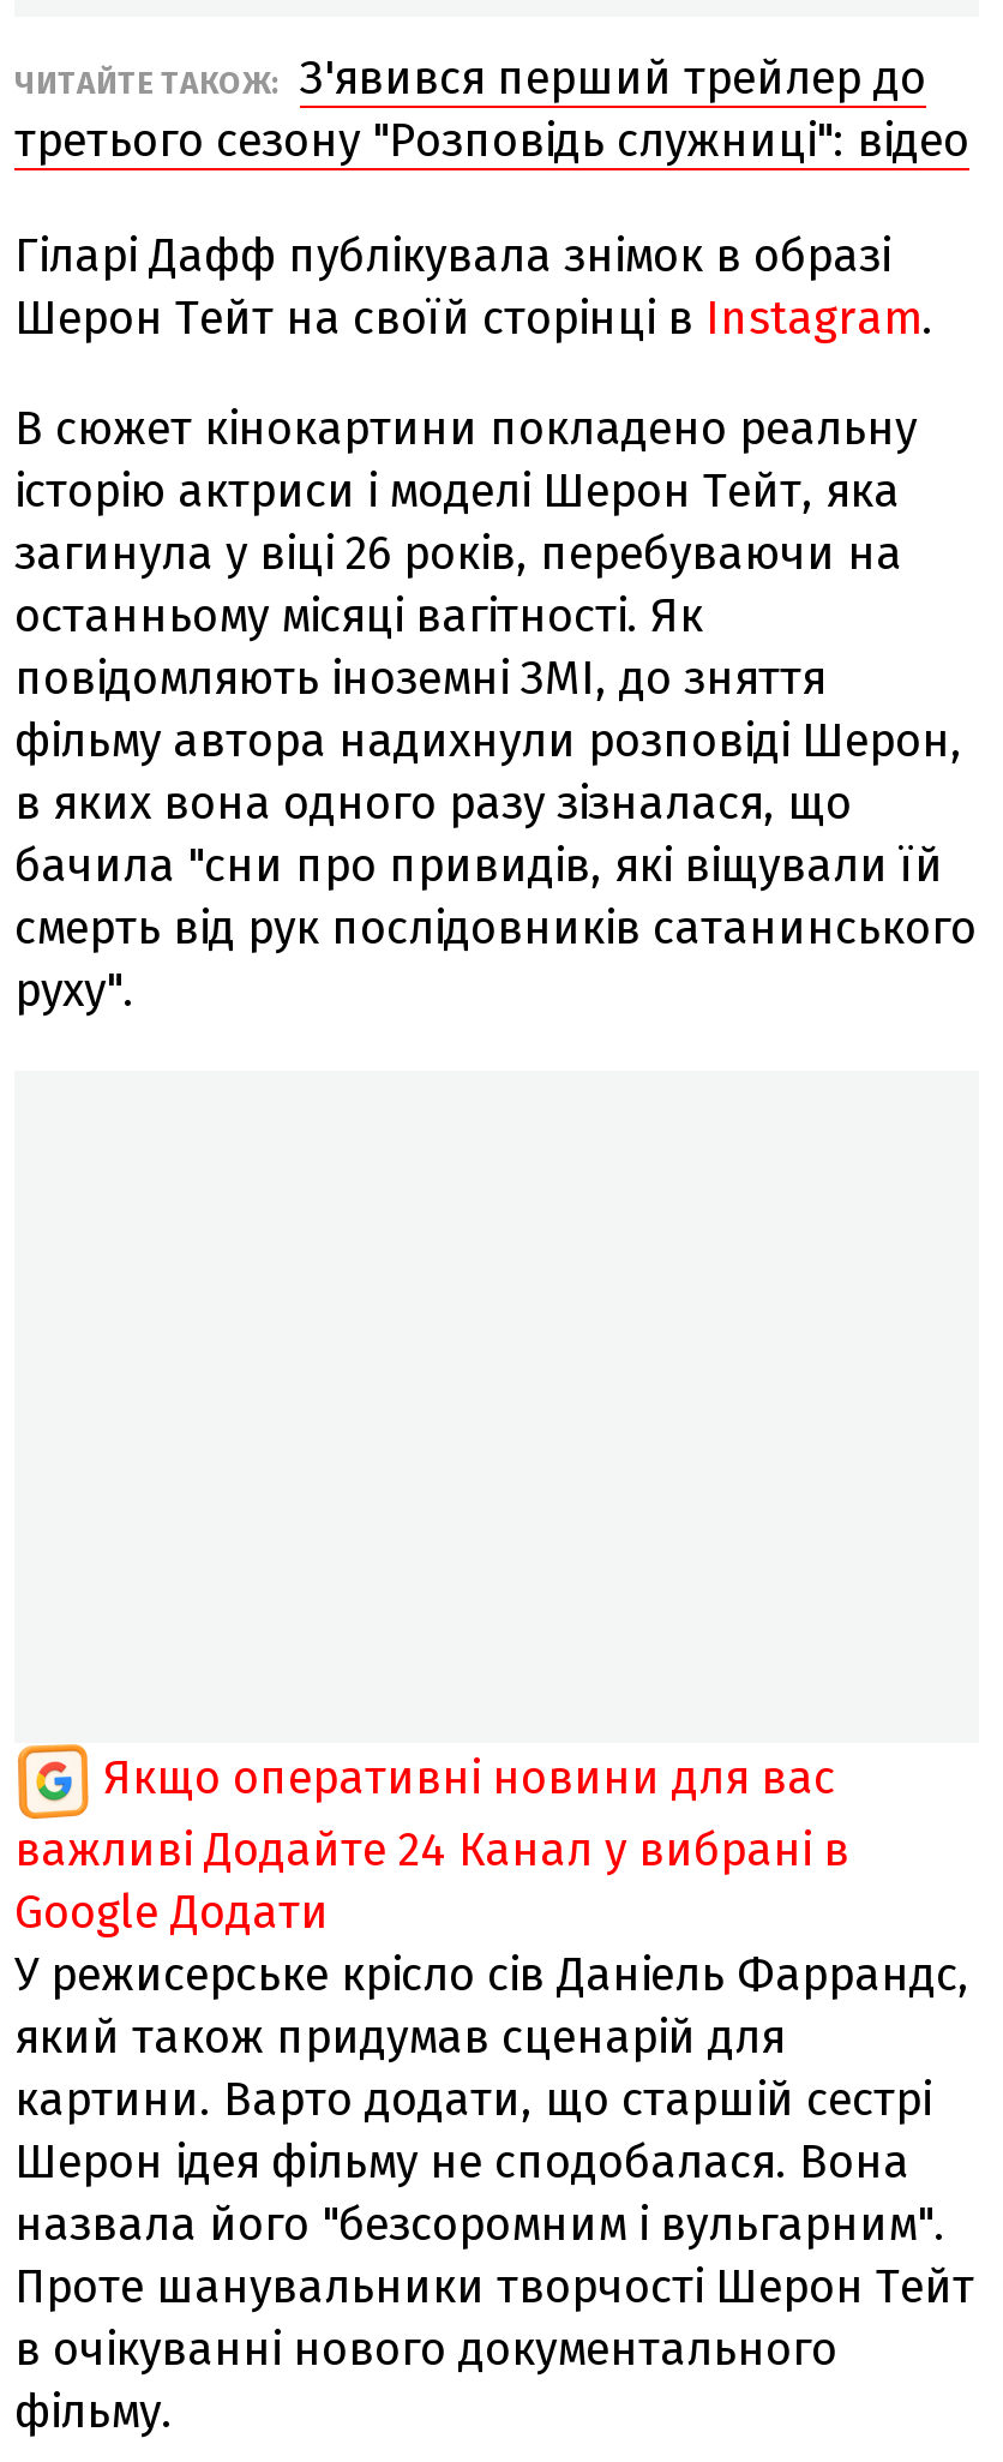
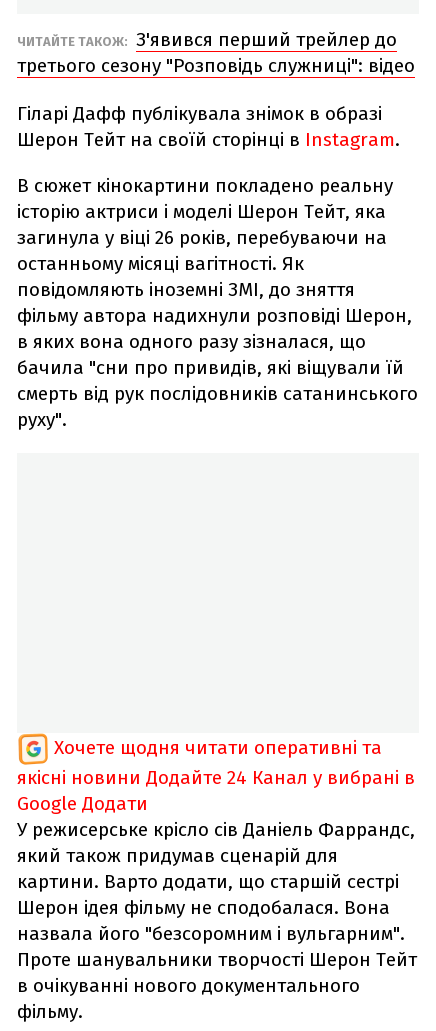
- Якщо оперативні новини для вас
- важливі Додайте 24 Канал у вибрані в
+ Хочете щодня читати оперативні та
+ якісні новини Додайте 24 Канал у вибрані в
